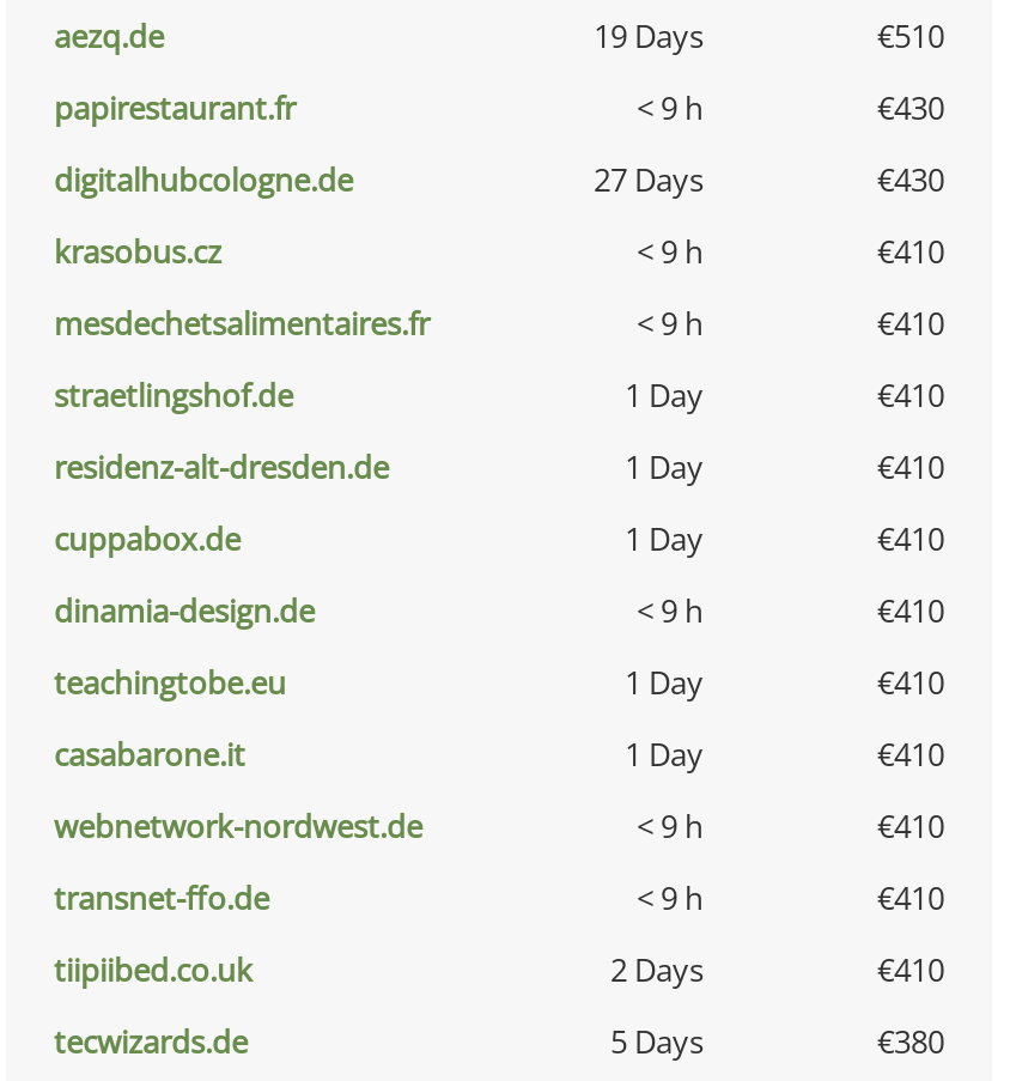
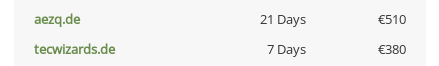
- 19 Days
+ 21 Days

- papirestaurant.fr
- < 9 h
- €430
- digitalhubcologne.de
- 27 Days
- €430
- krasobus.cz
- < 9 h
- €410
- mesdechetsalimentaires.fr
- < 9 h
- €410
- straetlingshof.de
- 1 Day
- €410
- residenz-alt-dresden.de
- 1 Day
- €410
- cuppabox.de
- 1 Day
- €410
- dinamia-design.de
- < 9 h
- €410
- teachingtobe.eu
- 1 Day
- €410
- casabarone.it
- 1 Day
- €410
- webnetwork-nordwest.de
- < 9 h
- €410
- transnet-ffo.de
- < 9 h
- €410
- tiipiibed.co.uk
- 2 Days
- €410

- 5 Days
+ 7 Days
